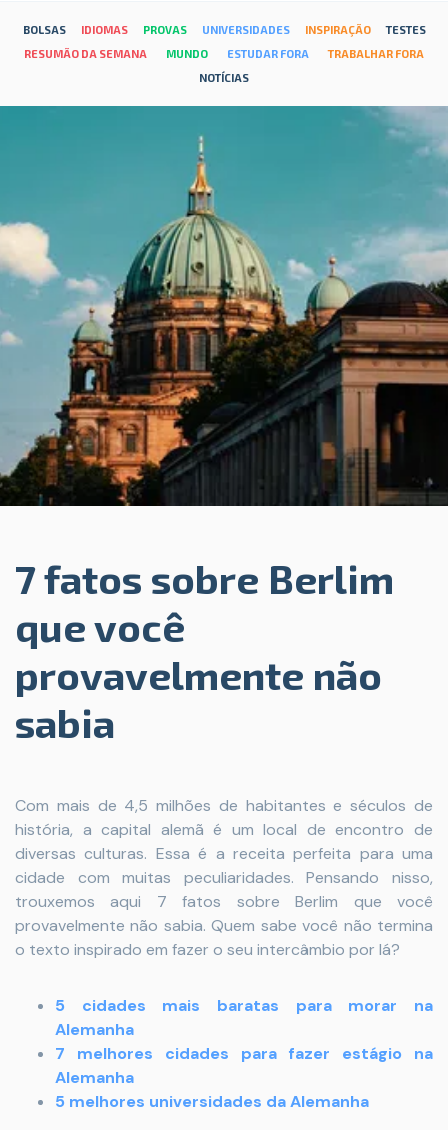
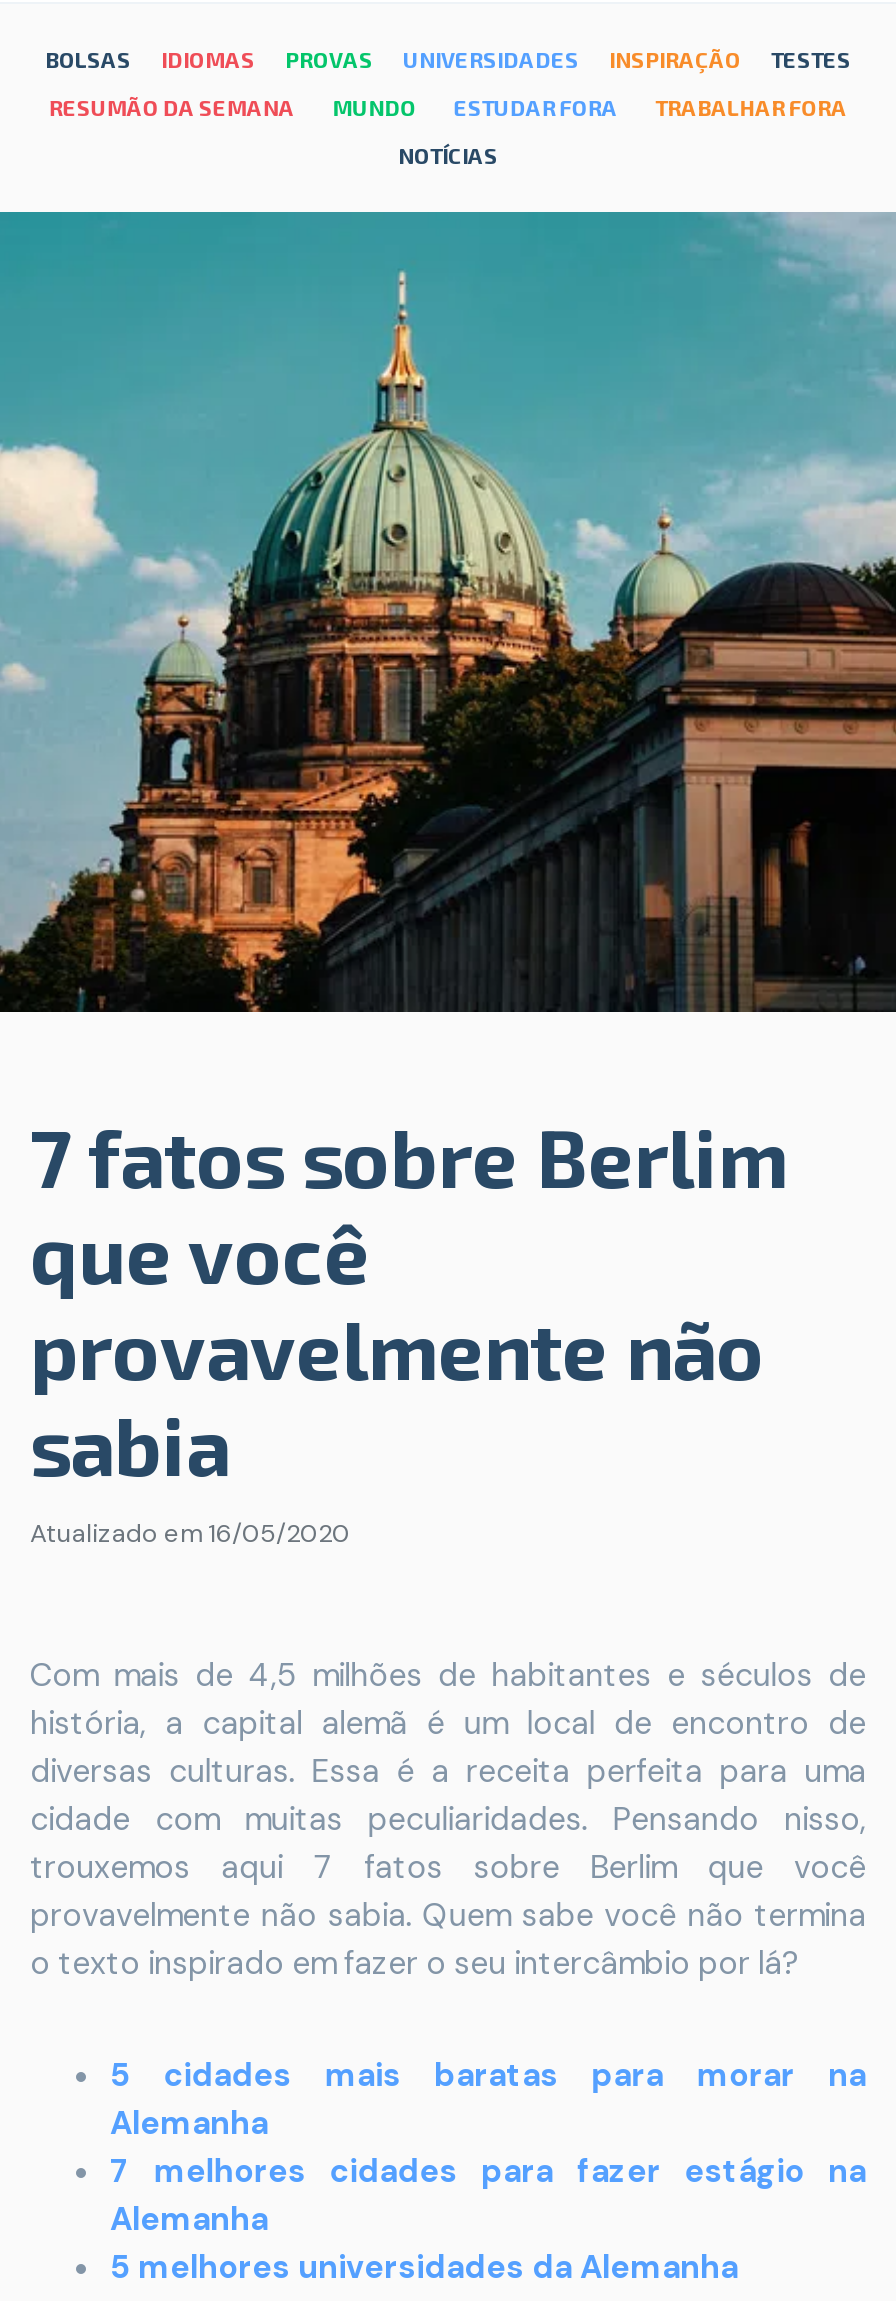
+ Atualizado em 16/05/2020
